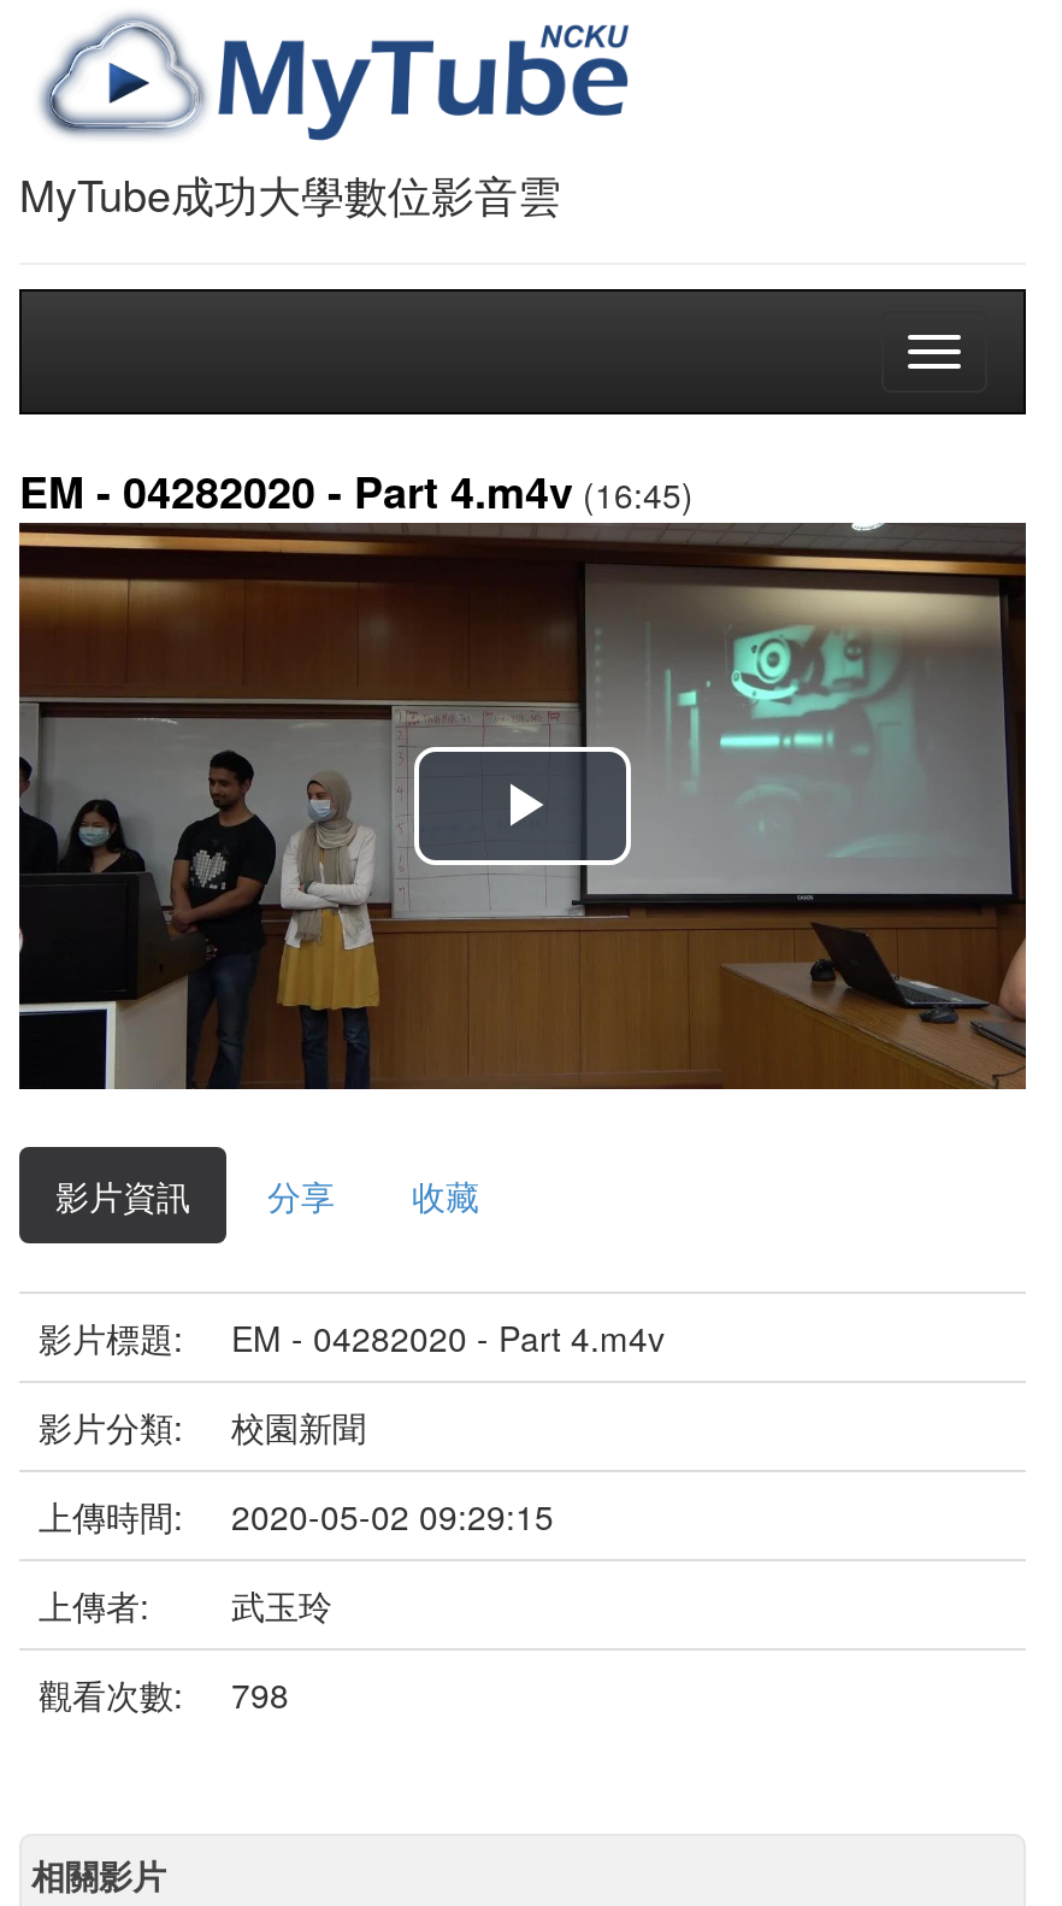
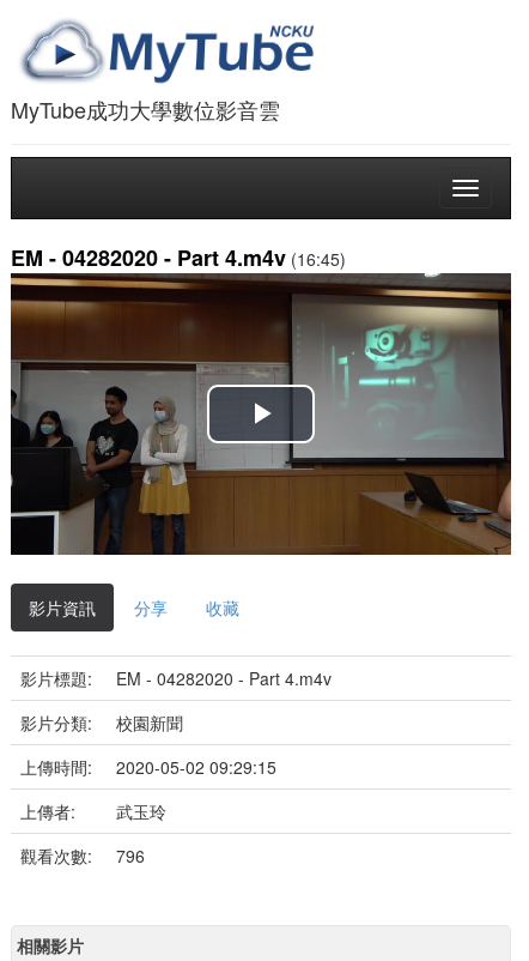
- 觀看次數: 798
+ 觀看次數: 796
